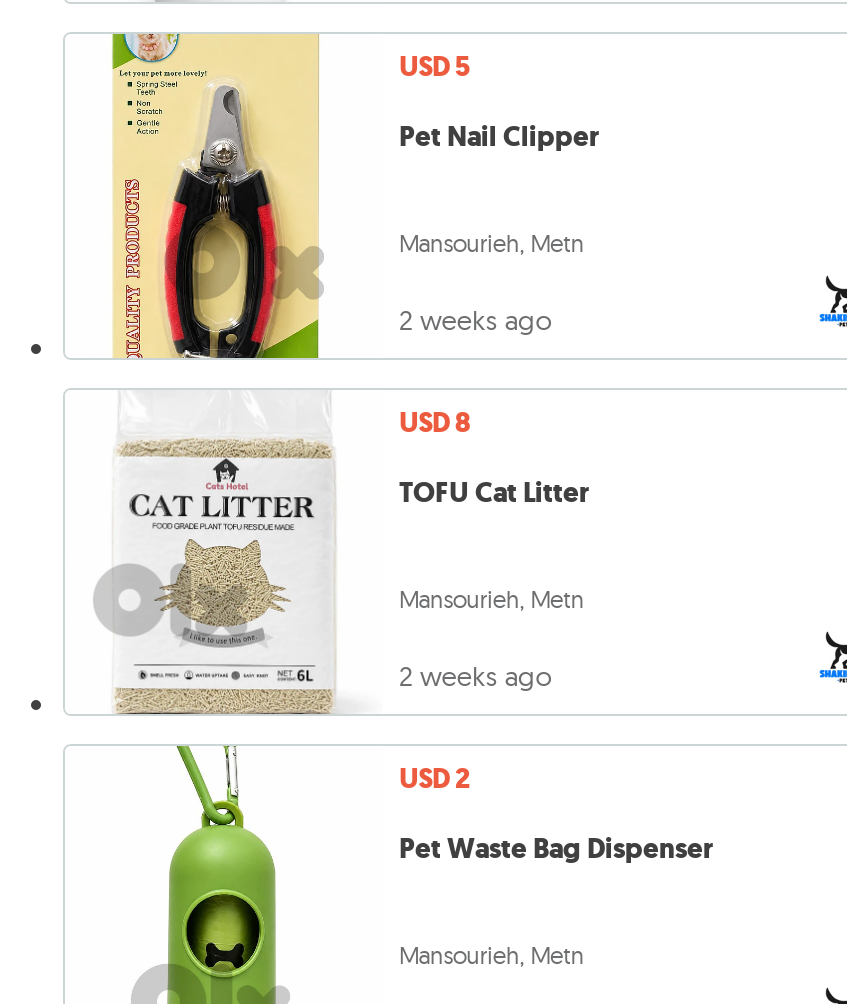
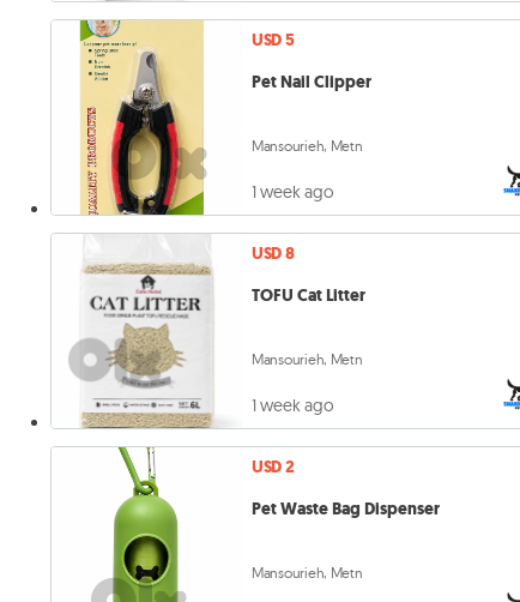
- 2 weeks ago
+ 1 week ago

- 2 weeks ago
+ 1 week ago
